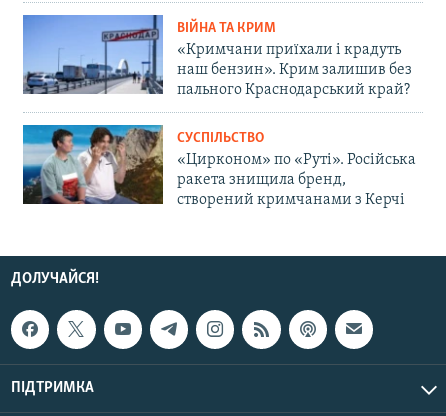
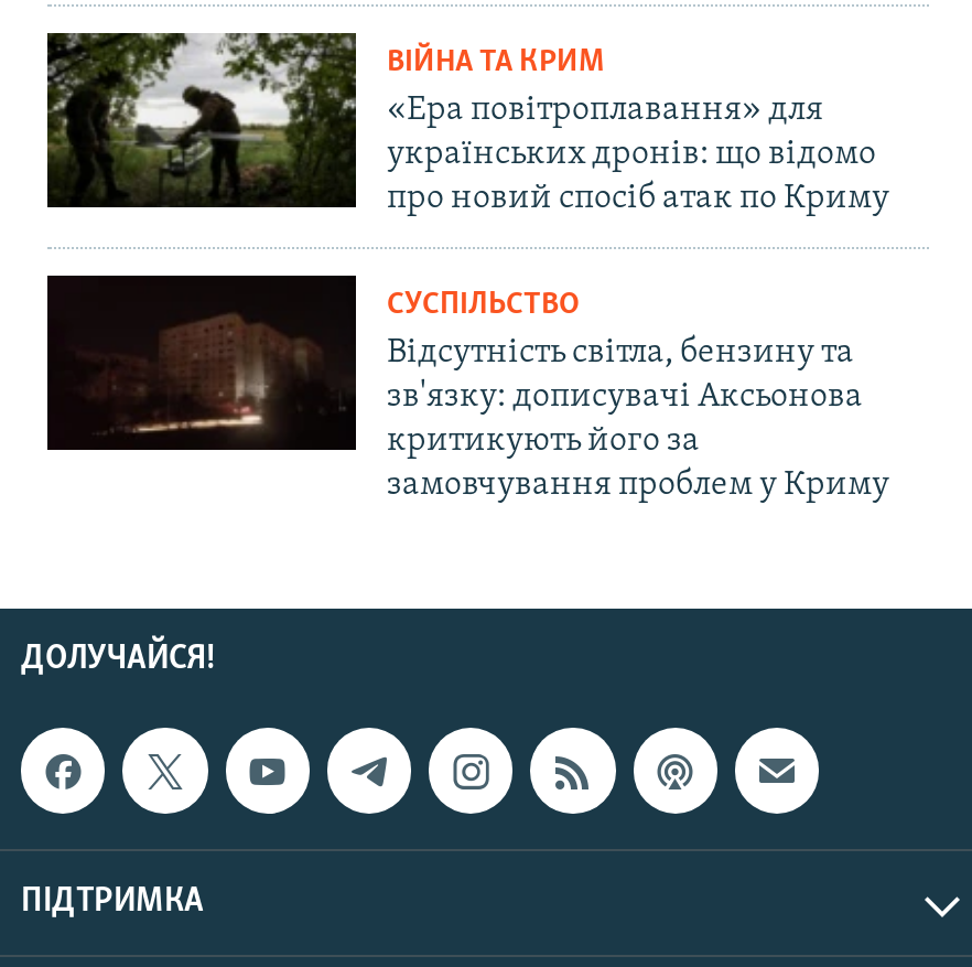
- [image]
- «Кримчани приїхали і крадуть
- наш бензин». Крим залишив без
- пального Краснодарський край?
+ [image]
+ «Ера повітроплавання» для
+ українських дронів: що відомо
+ про новий спосіб атак по Криму

- [image]
- «Цирконом» по «Руті». Російська
- ракета знищила бренд,
- створений кримчанами з Керчі
+ [image]
+ Відсутність світла, бензину та
+ зв'язку: дописувачі Аксьонова
+ критикують його за
+ замовчування проблем у Криму
